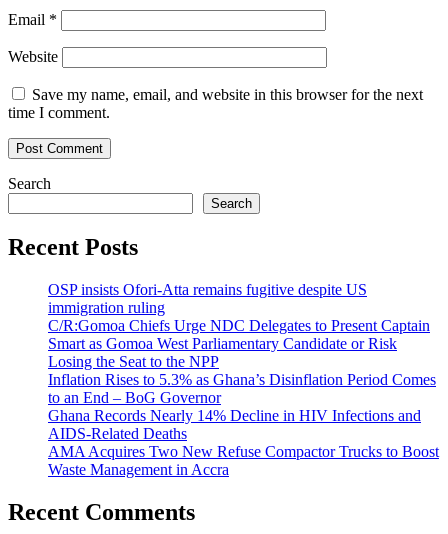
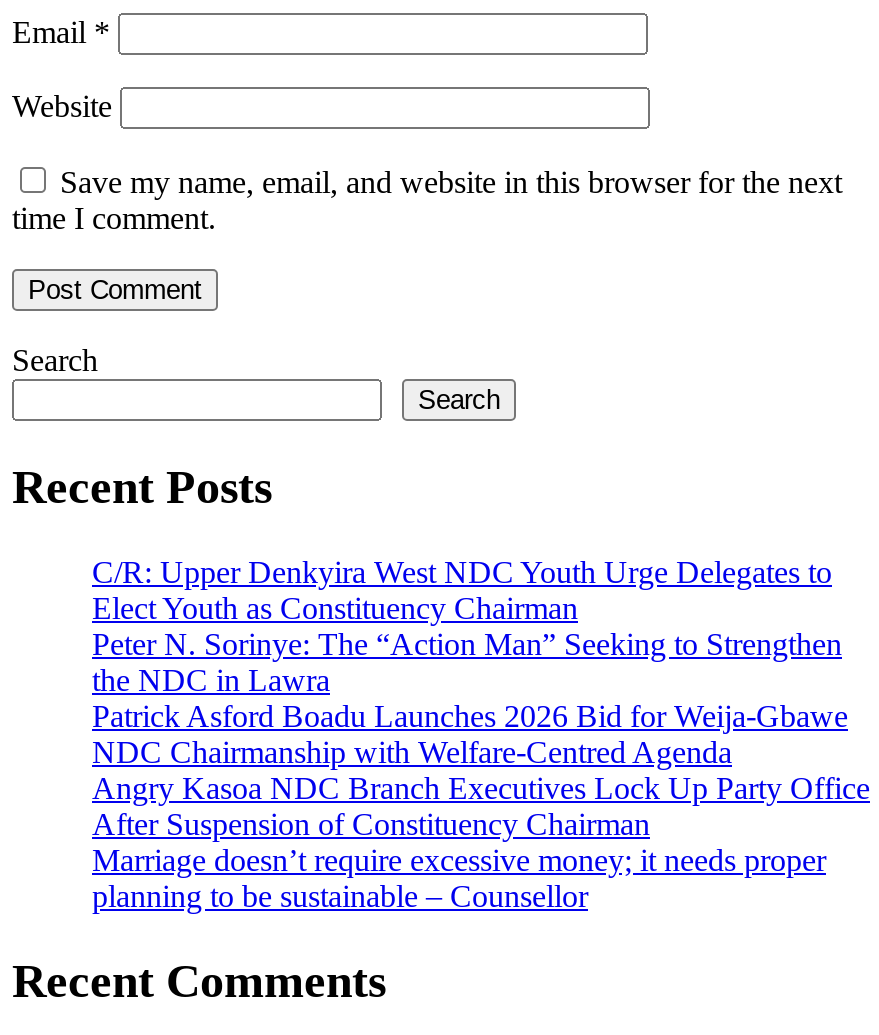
- OSP insists Ofori-Atta remains fugitive despite US
- immigration ruling
- C/R:Gomoa Chiefs Urge NDC Delegates to Present Captain
- Smart as Gomoa West Parliamentary Candidate or Risk
- Losing the Seat to the NPP
- Inflation Rises to 5.3% as Ghana’s Disinflation Period Comes
- to an End – BoG Governor
- Ghana Records Nearly 14% Decline in HIV Infections and
- AIDS-Related Deaths
- AMA Acquires Two New Refuse Compactor Trucks to Boost
- Waste Management in Accra
+ C/R: Upper Denkyira West NDC Youth Urge Delegates to
+ Elect Youth as Constituency Chairman
+ Peter N. Sorinye: The “Action Man” Seeking to Strengthen
+ the NDC in Lawra
+ Patrick Asford Boadu Launches 2026 Bid for Weija-Gbawe
+ NDC Chairmanship with Welfare-Centred Agenda
+ Angry Kasoa NDC Branch Executives Lock Up Party Office
+ After Suspension of Constituency Chairman
+ Marriage doesn’t require excessive money; it needs proper
+ planning to be sustainable – Counsellor
